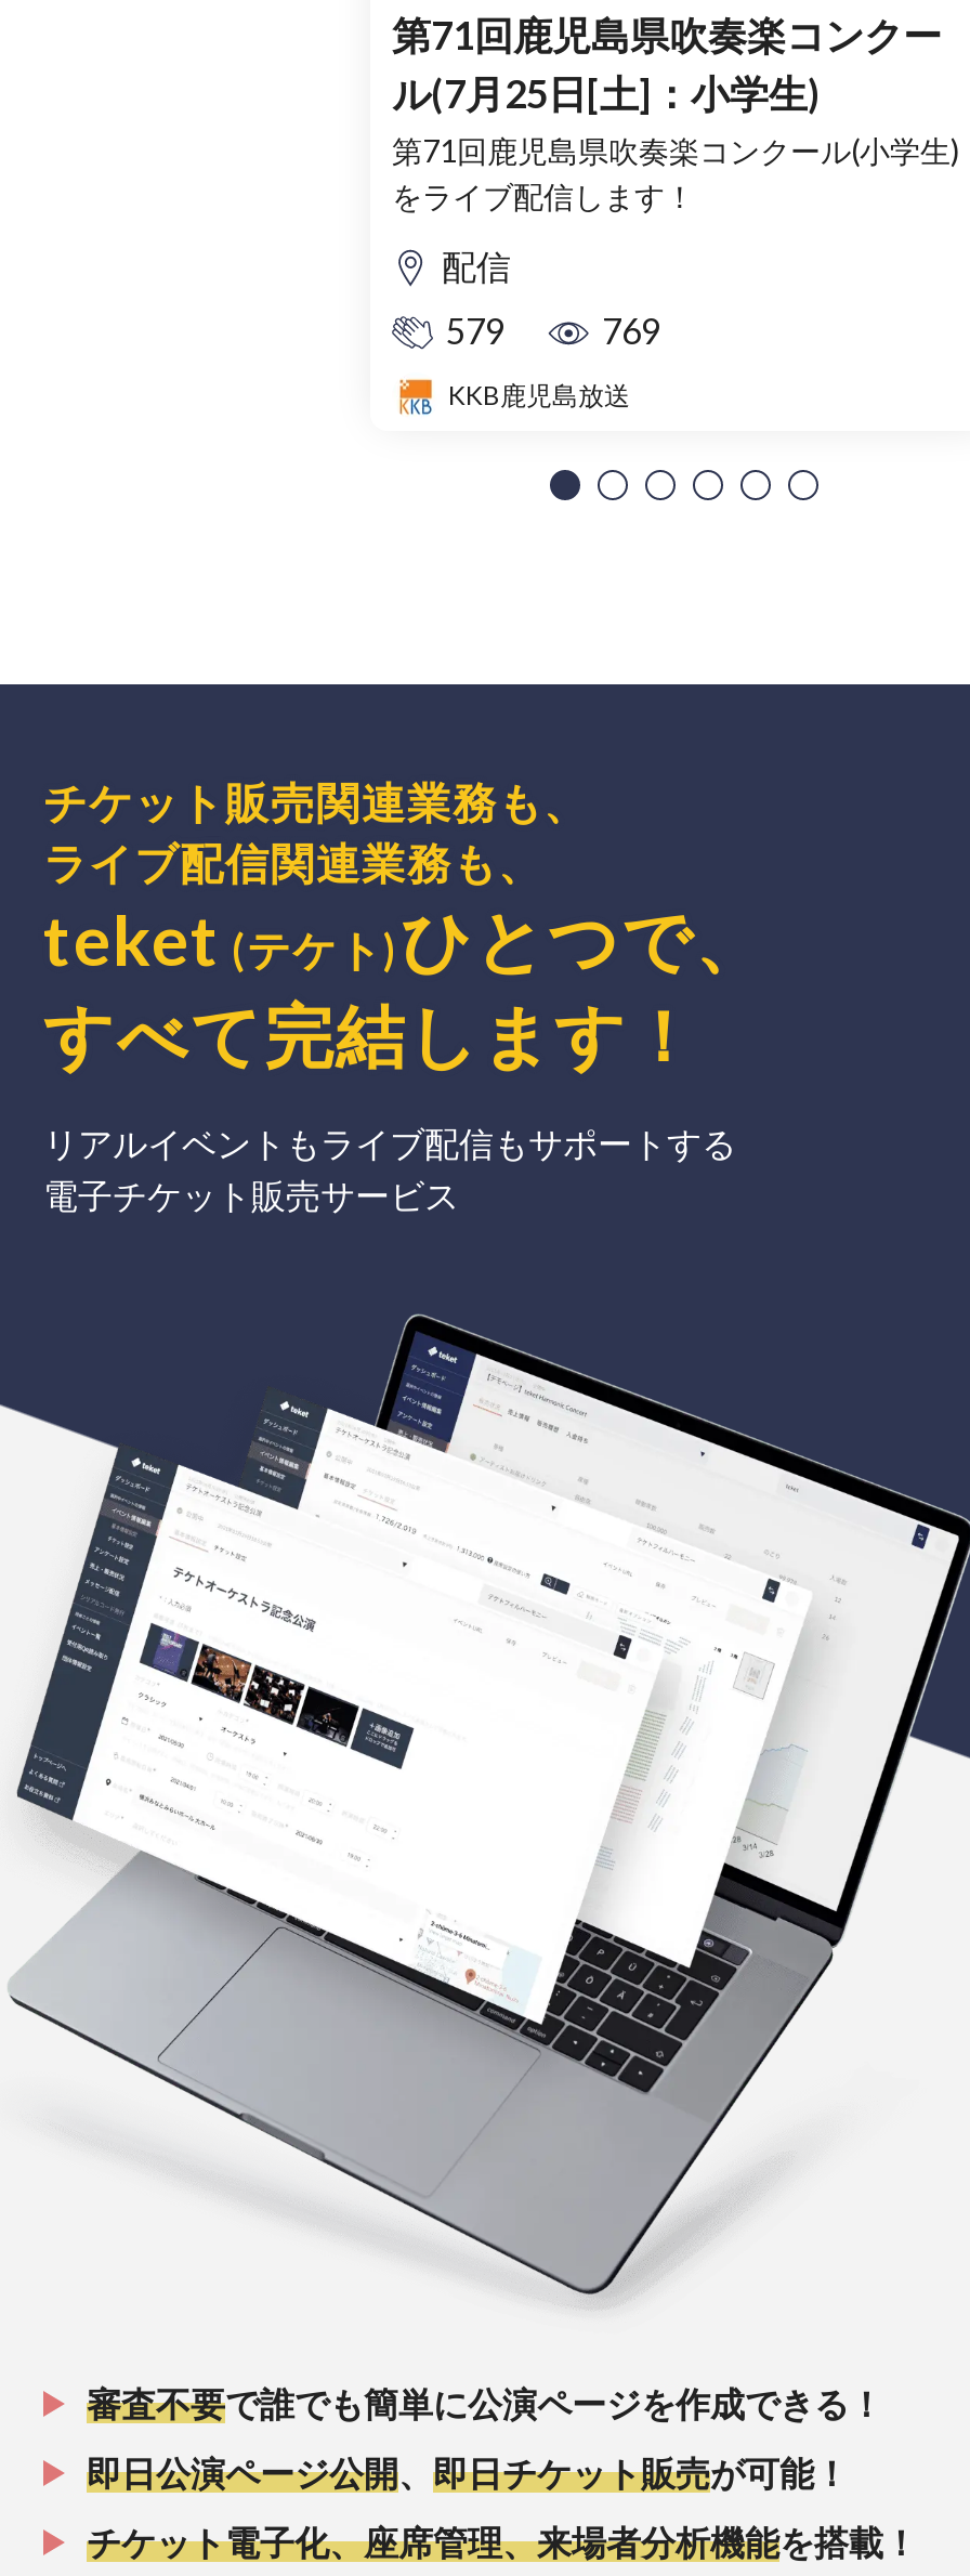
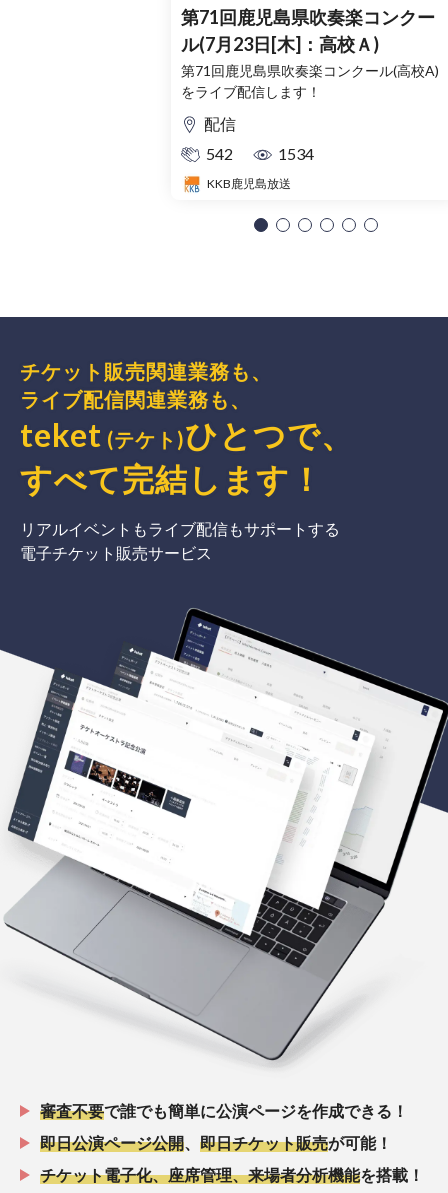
- ル(7月25日[土]：小学生)
- 第71回鹿児島県吹奏楽コンクール(小学生)
+ ル(7月23日[木]：高校Ａ)
+ 第71回鹿児島県吹奏楽コンクール(高校A)

- 579
+ 542

- 769
+ 1534
